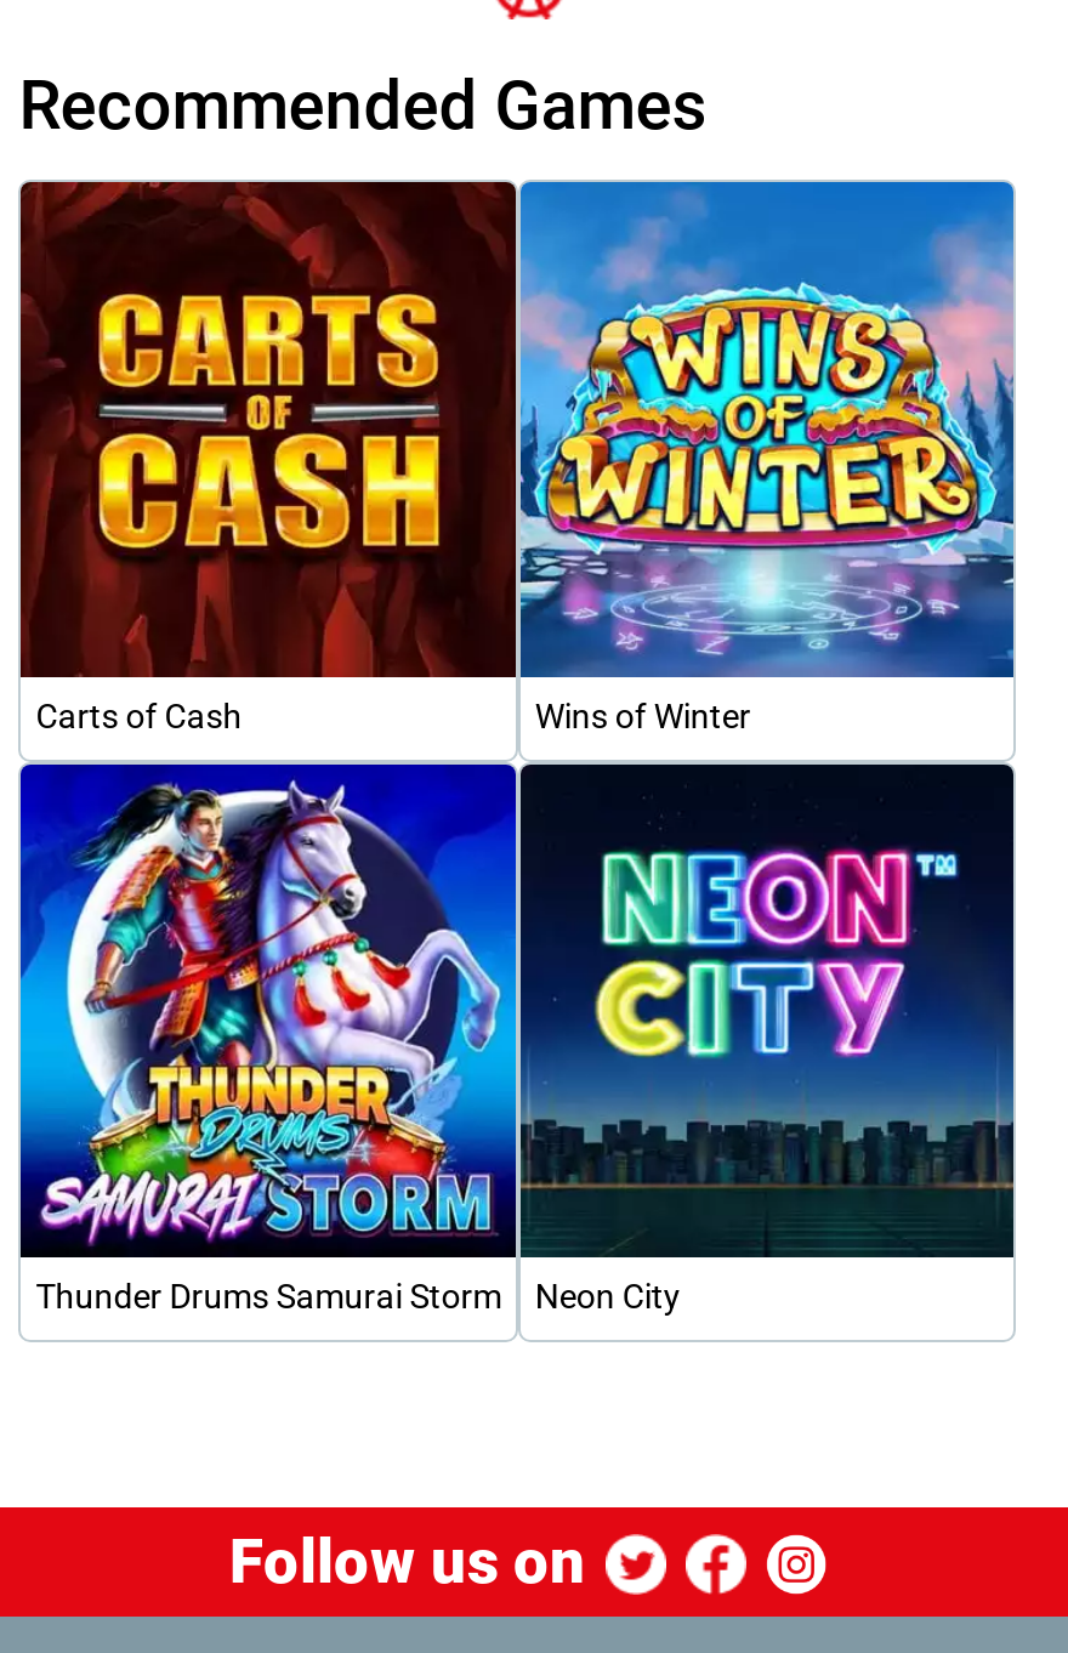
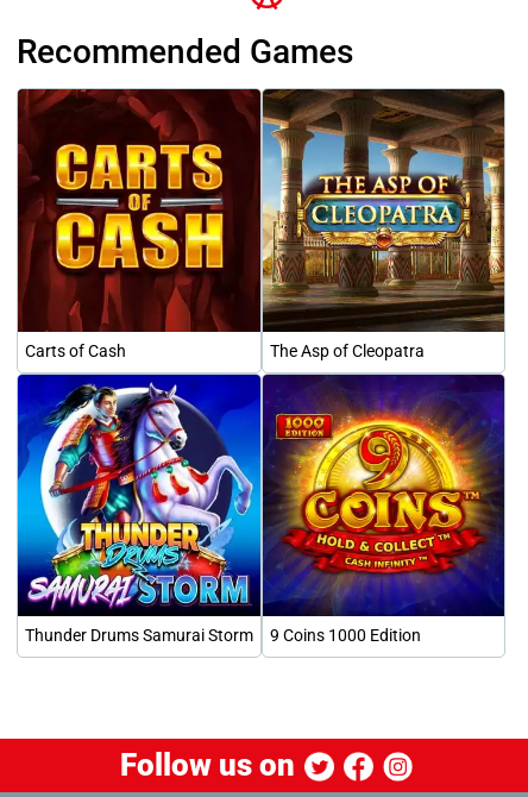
- [image]
- Wins of Winter
+ [image]
+ The Asp of Cleopatra

- [image]
- Neon City
+ [image]
+ 9 Coins 1000 Edition
